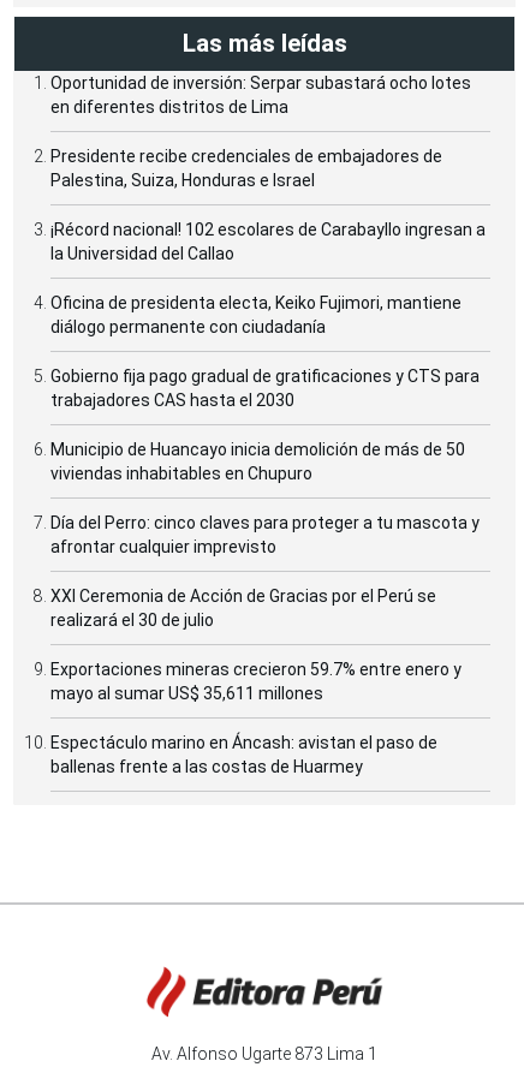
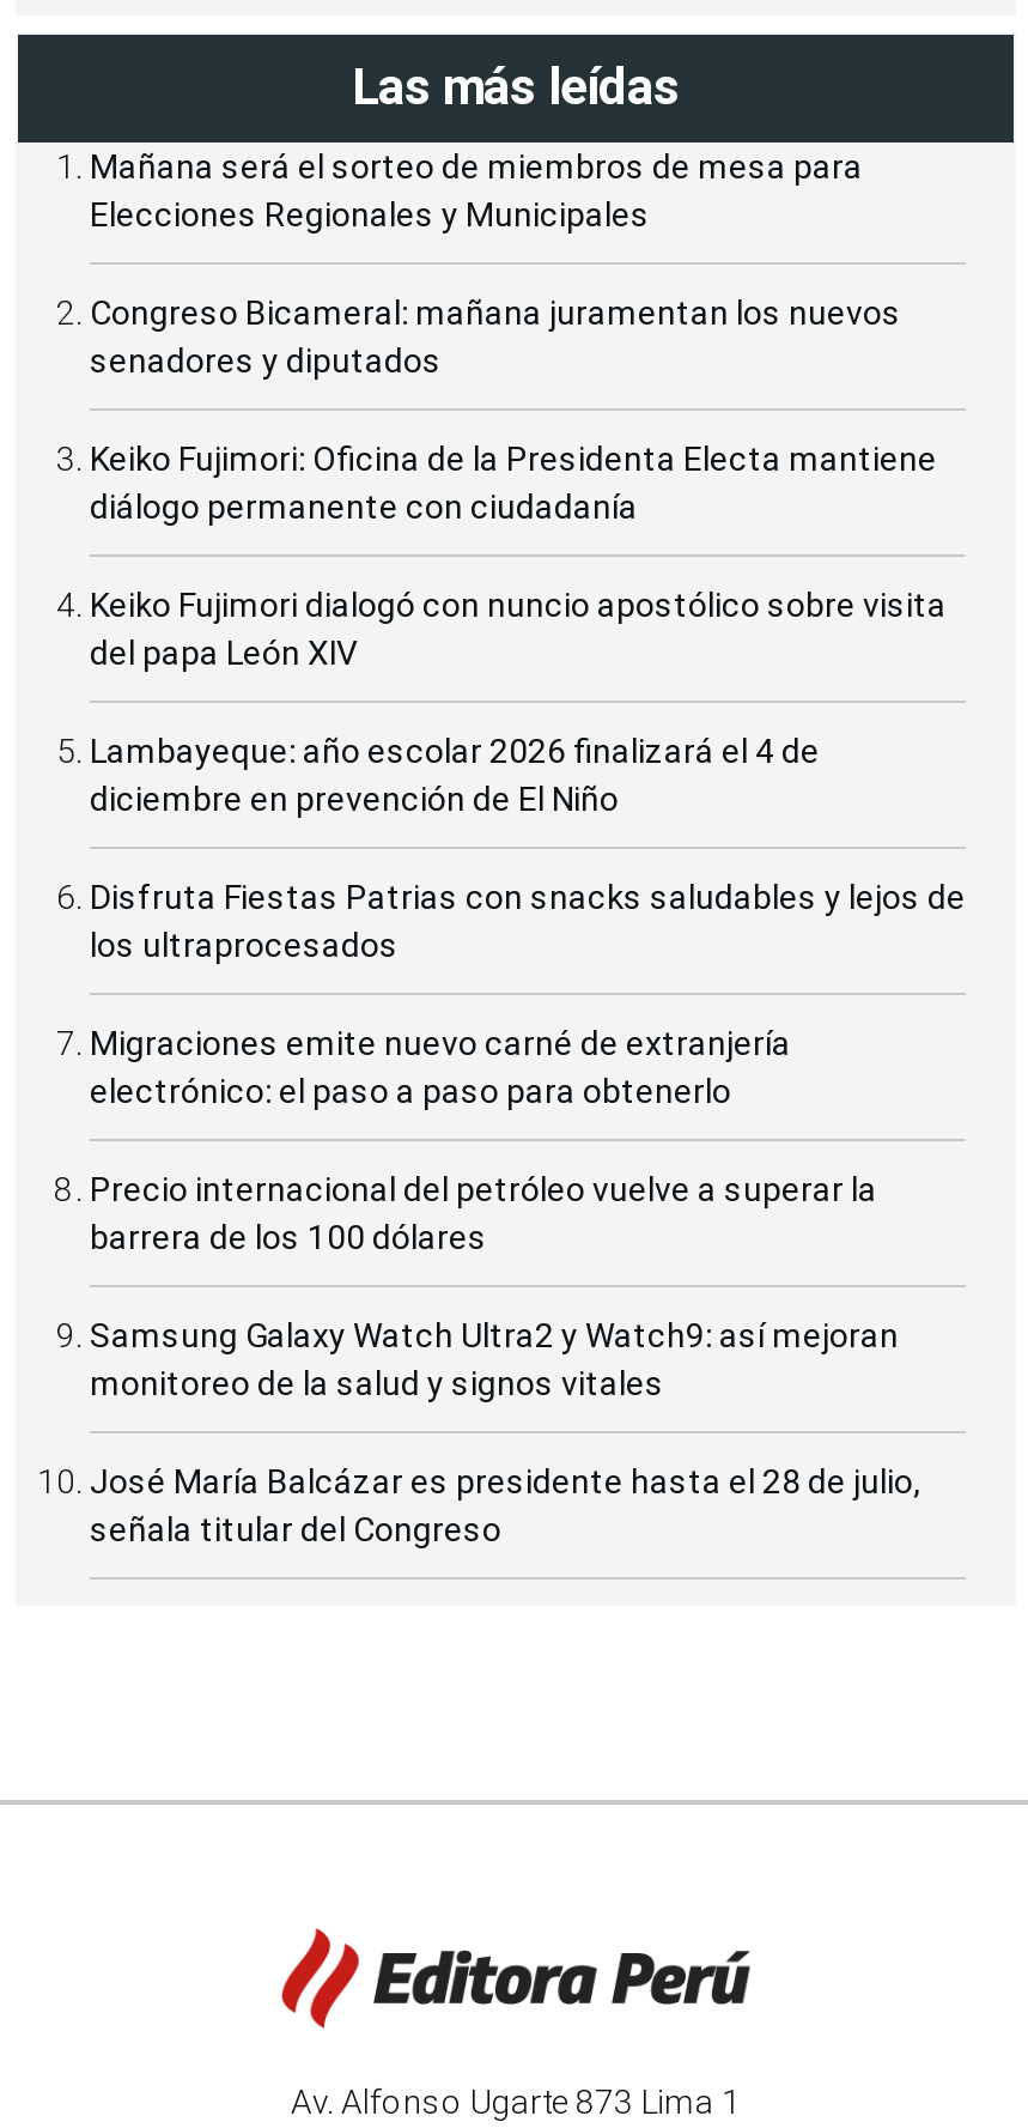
- Oportunidad de inversión: Serpar subastará ocho lotes
- en diferentes distritos de Lima
- Presidente recibe credenciales de embajadores de
- Palestina, Suiza, Honduras e Israel
- ¡Récord nacional! 102 escolares de Carabayllo ingresan a
- la Universidad del Callao
- Oficina de presidenta electa, Keiko Fujimori, mantiene
+ Mañana será el sorteo de miembros de mesa para
+ Elecciones Regionales y Municipales
+ Congreso Bicameral: mañana juramentan los nuevos
+ senadores y diputados
+ Keiko Fujimori: Oficina de la Presidenta Electa mantiene

moved up: diálogo permanente con ciudadanía

- Gobierno fija pago gradual de gratificaciones y CTS para
- trabajadores CAS hasta el 2030
- Municipio de Huancayo inicia demolición de más de 50
- viviendas inhabitables en Chupuro
- Día del Perro: cinco claves para proteger a tu mascota y
- afrontar cualquier imprevisto
- XXI Ceremonia de Acción de Gracias por el Perú se
- realizará el 30 de julio
- Exportaciones mineras crecieron 59.7% entre enero y
- mayo al sumar US$ 35,611 millones
- Espectáculo marino en Áncash: avistan el paso de
- ballenas frente a las costas de Huarmey
+ Keiko Fujimori dialogó con nuncio apostólico sobre visita
+ del papa León XIV
+ Lambayeque: año escolar 2026 finalizará el 4 de
+ diciembre en prevención de El Niño
+ Disfruta Fiestas Patrias con snacks saludables y lejos de
+ los ultraprocesados
+ Migraciones emite nuevo carné de extranjería
+ electrónico: el paso a paso para obtenerlo
+ Precio internacional del petróleo vuelve a superar la
+ barrera de los 100 dólares
+ Samsung Galaxy Watch Ultra2 y Watch9: así mejoran
+ monitoreo de la salud y signos vitales
+ José María Balcázar es presidente hasta el 28 de julio,
+ señala titular del Congreso
